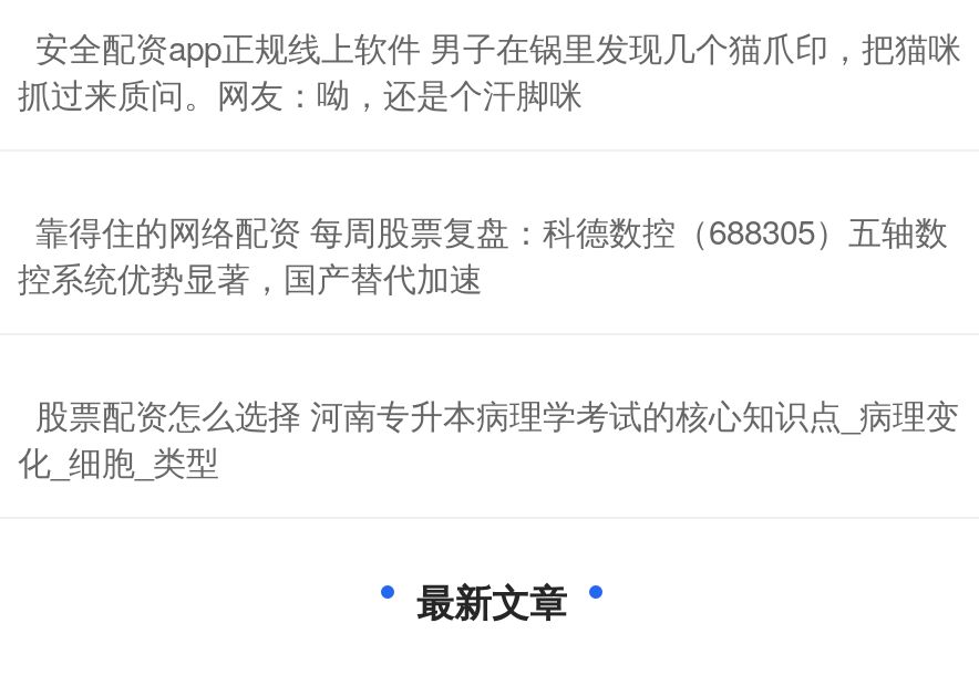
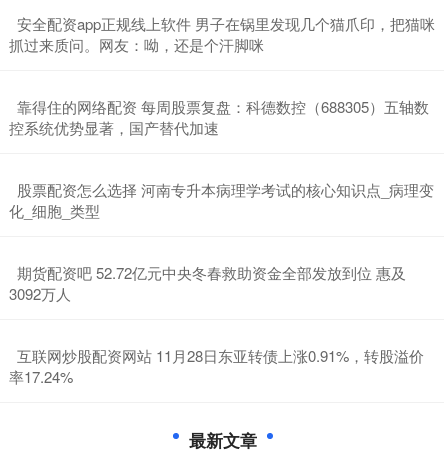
+ 期货配资吧 52.72亿元中央冬春救助资金全部发放到位 惠及
+ 3092万人
+ 互联网炒股配资网站 11月28日东亚转债上涨0.91%，转股溢价
+ 率17.24%
